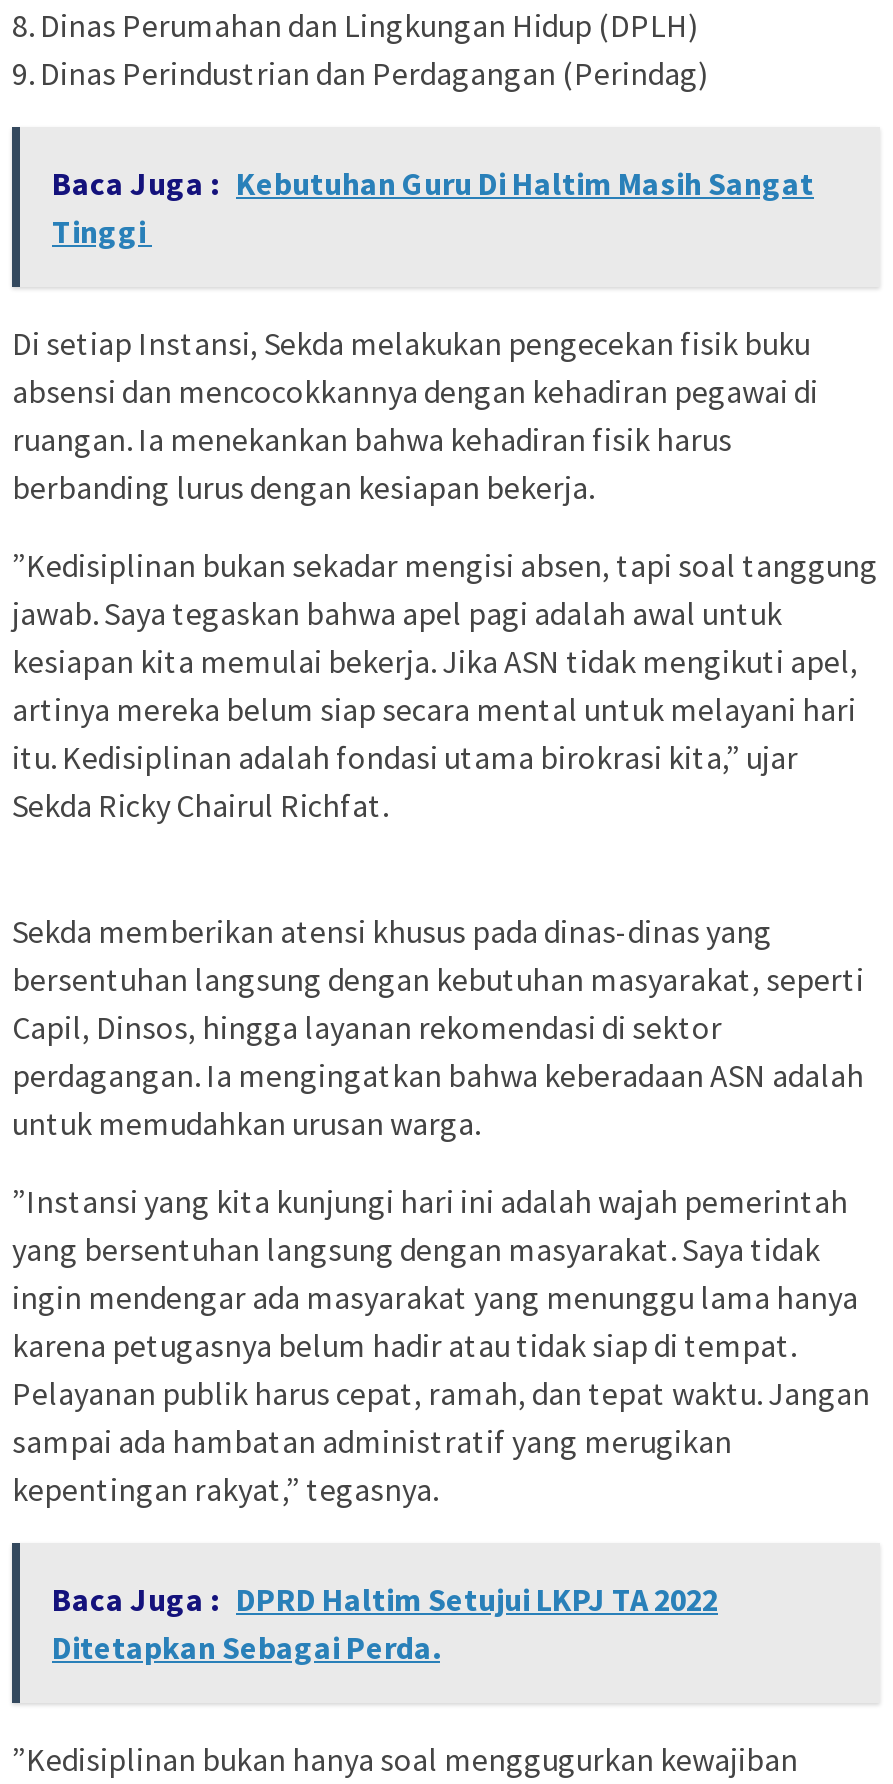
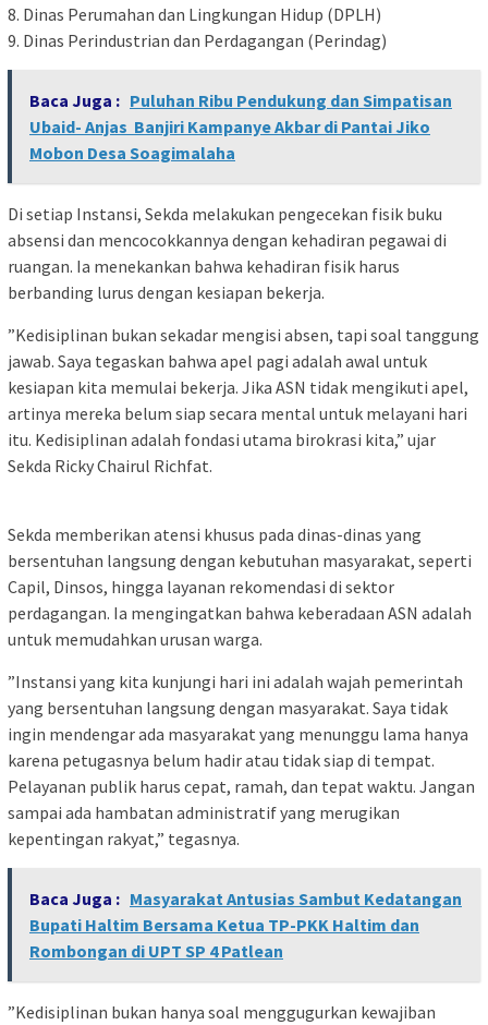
- Baca Juga : Kebutuhan Guru Di Haltim Masih Sangat
- Tinggi
+ Baca Juga : Puluhan Ribu Pendukung dan Simpatisan
+ Ubaid- Anjas Banjiri Kampanye Akbar di Pantai Jiko
+ Mobon Desa Soagimalaha

- Baca Juga : DPRD Haltim Setujui LKPJ TA 2022
- Ditetapkan Sebagai Perda.
+ Baca Juga : Masyarakat Antusias Sambut Kedatangan
+ Bupati Haltim Bersama Ketua TP-PKK Haltim dan
+ Rombongan di UPT SP 4 Patlean
